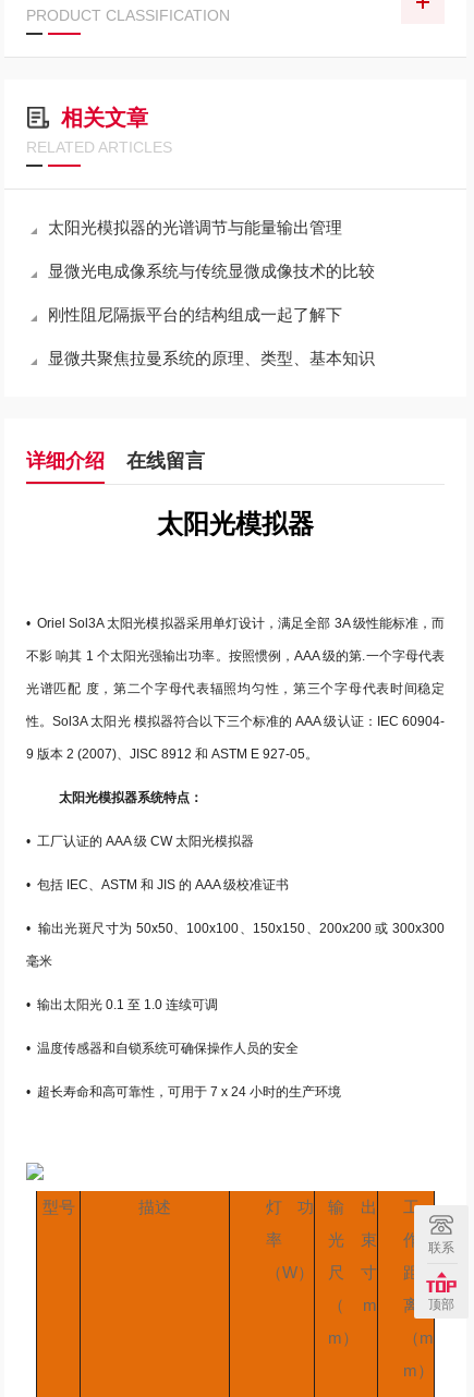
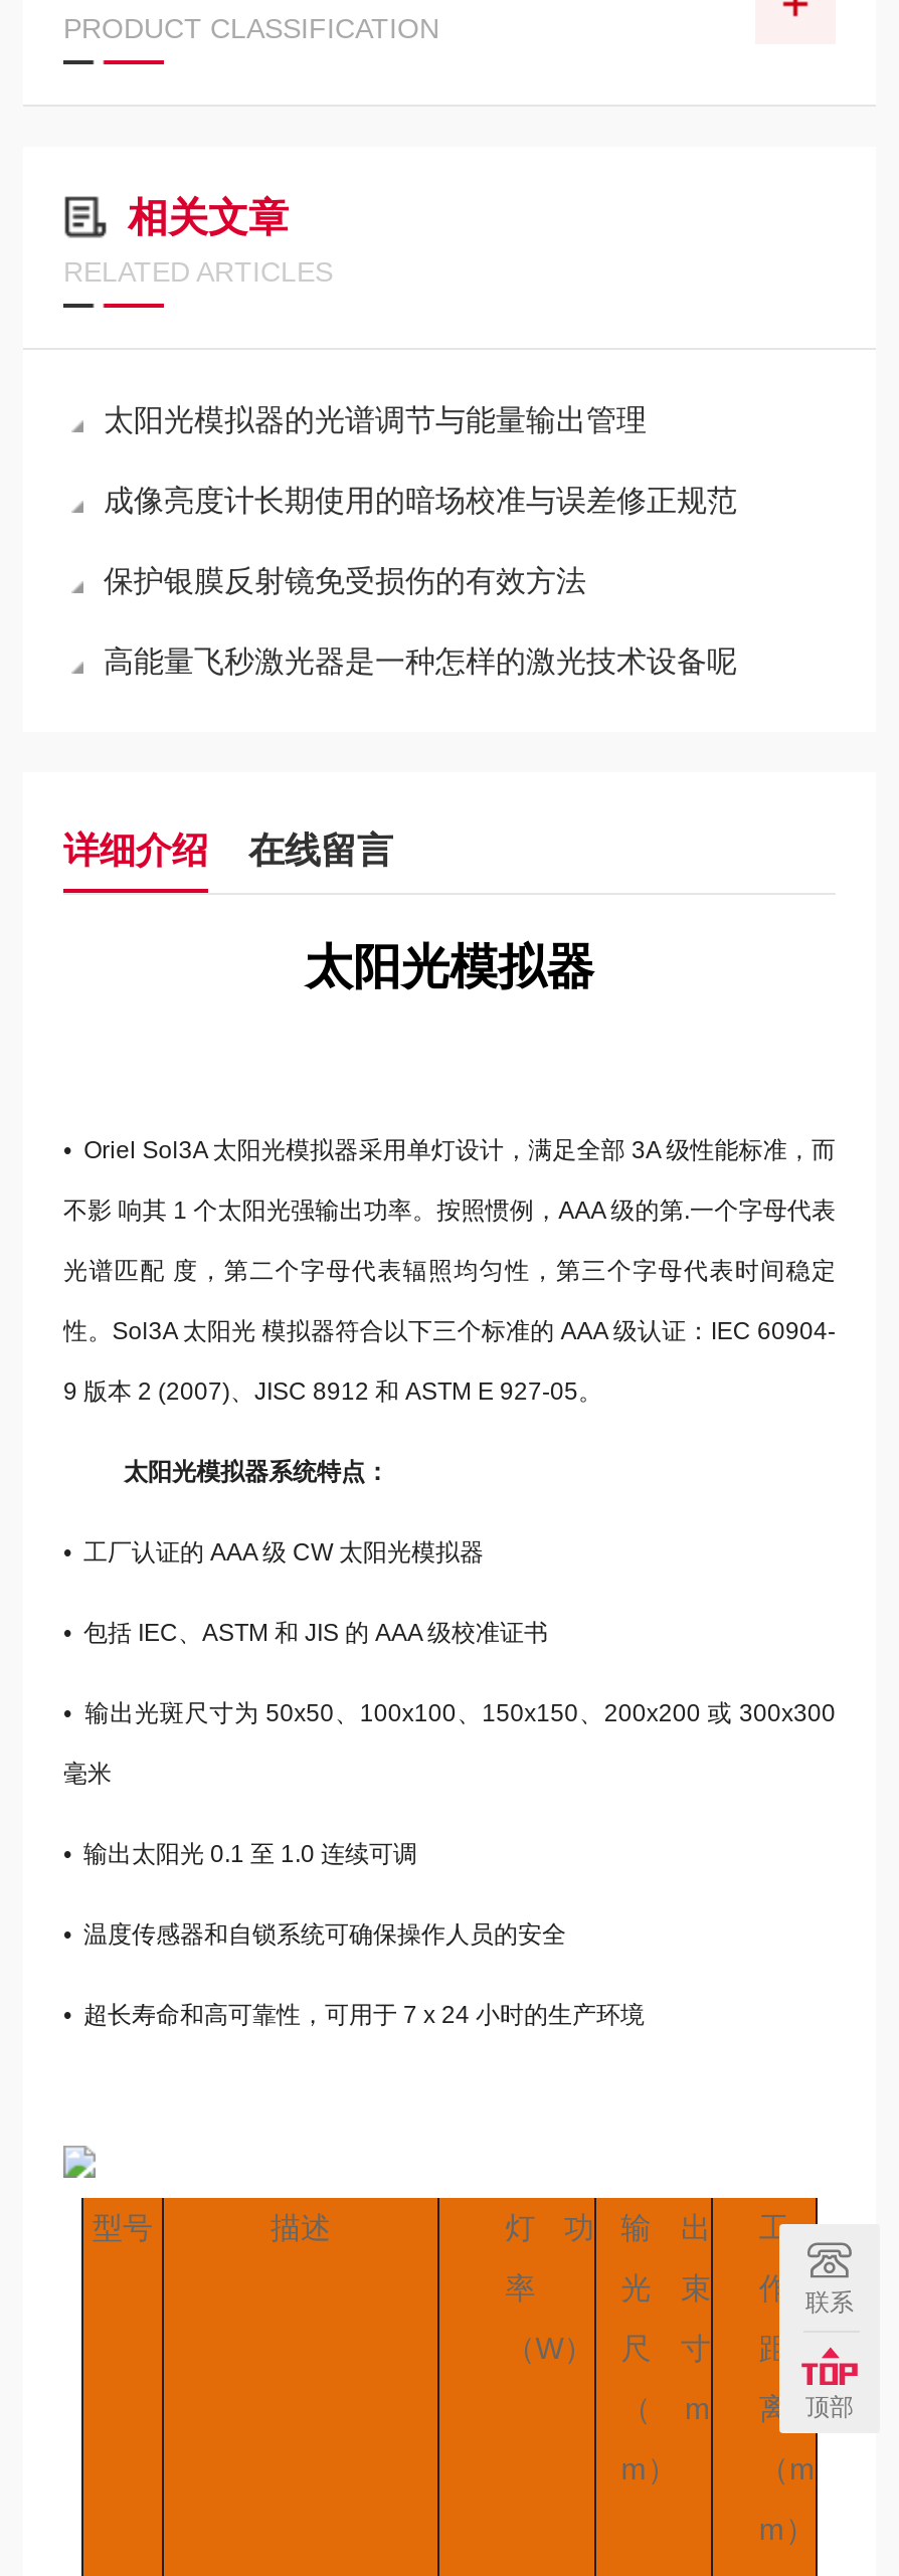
- 显微光电成像系统与传统显微成像技术的比较
+ 成像亮度计长期使用的暗场校准与误差修正规范

- 刚性阻尼隔振平台的结构组成一起了解下
+ 保护银膜反射镜免受损伤的有效方法

- 显微共聚焦拉曼系统的原理、类型、基本知识
+ 高能量飞秒激光器是一种怎样的激光技术设备呢
